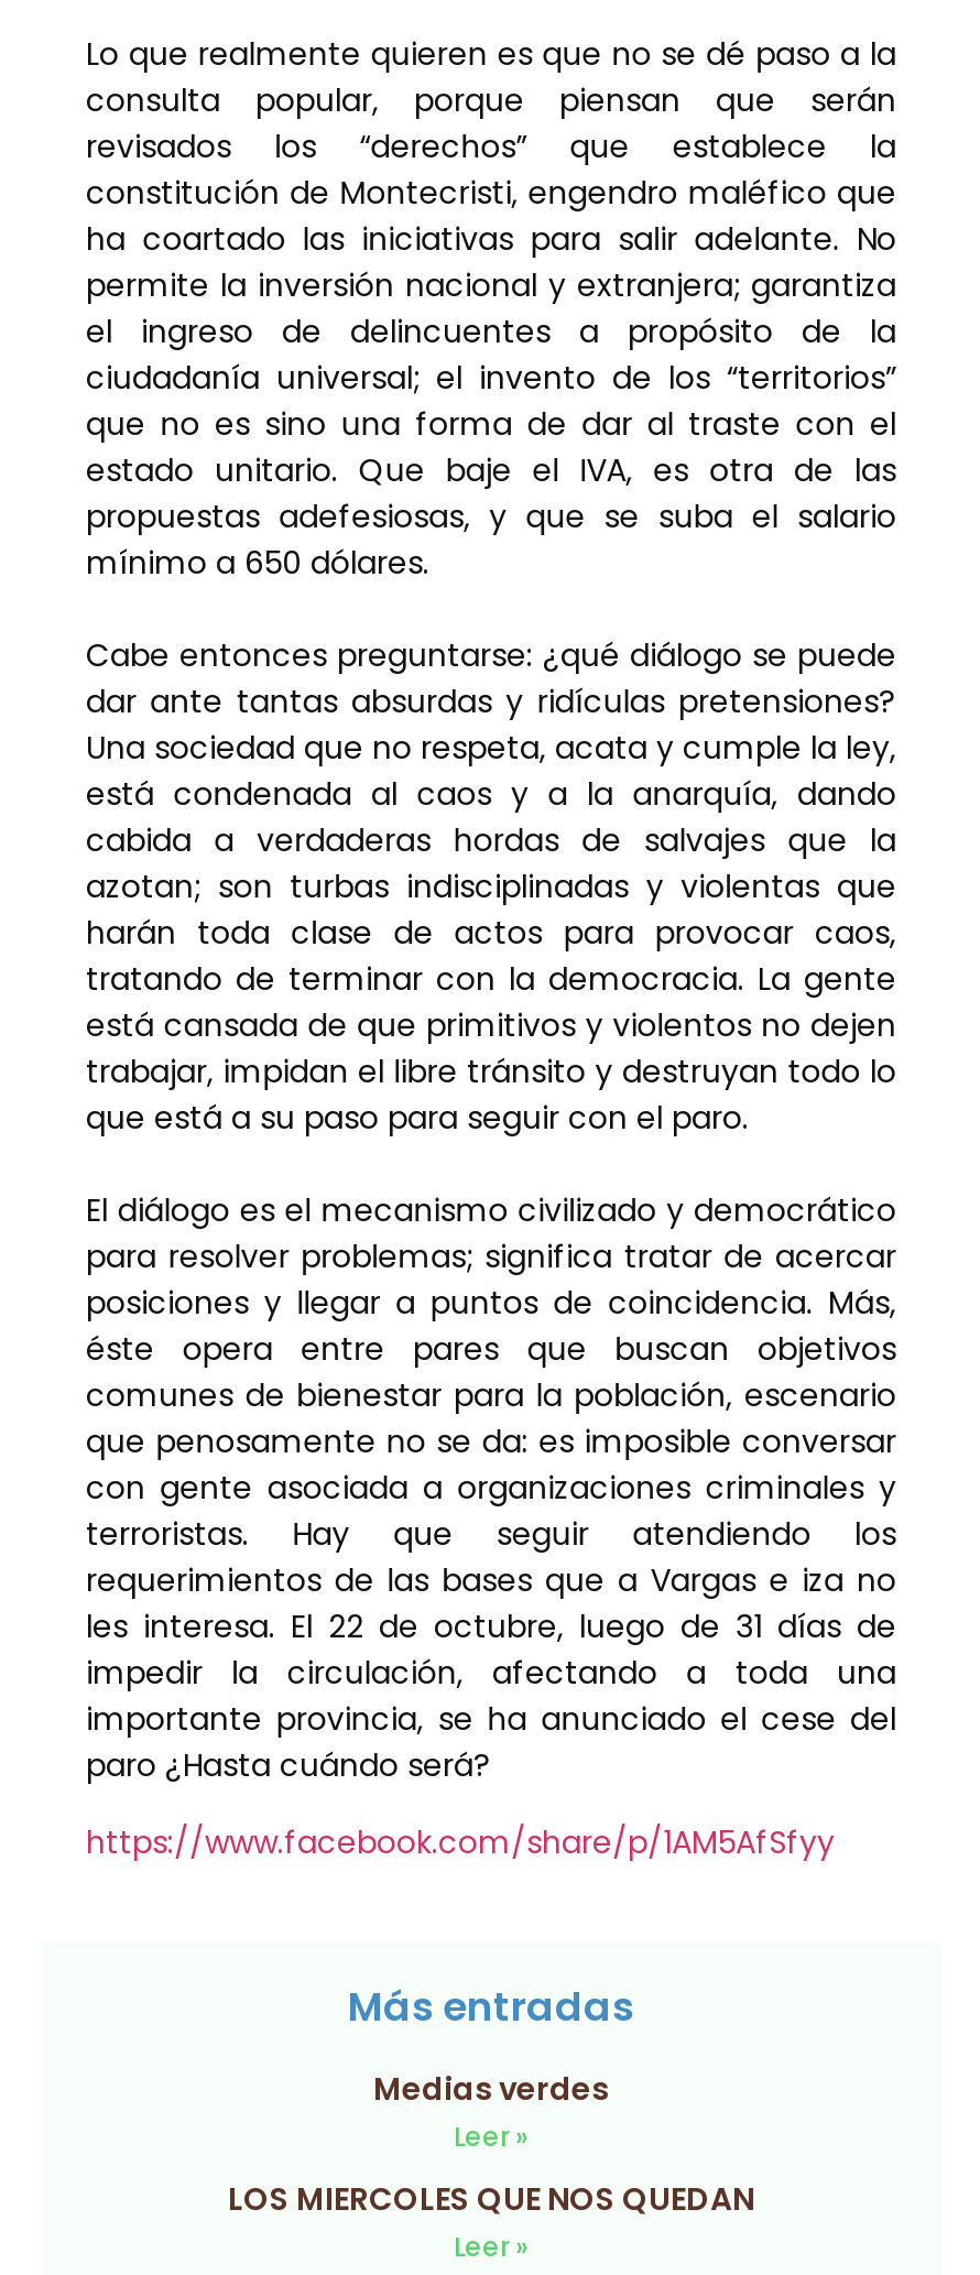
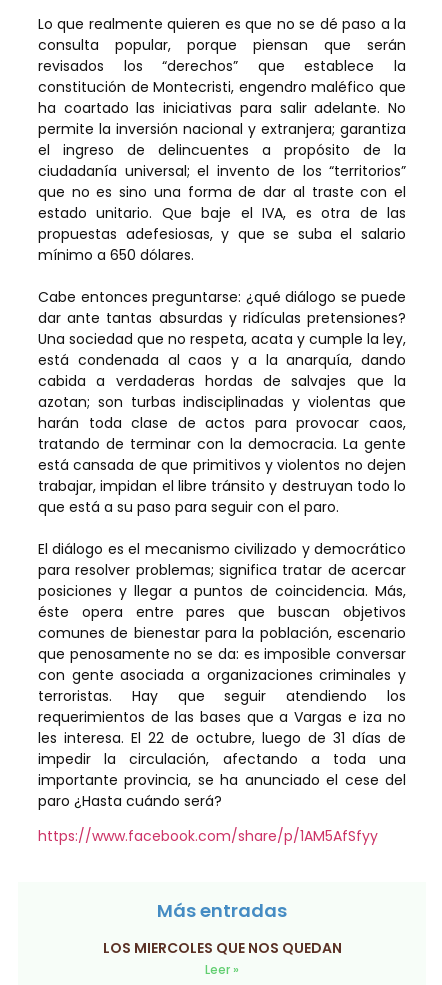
- Medias verdes
- Leer »
